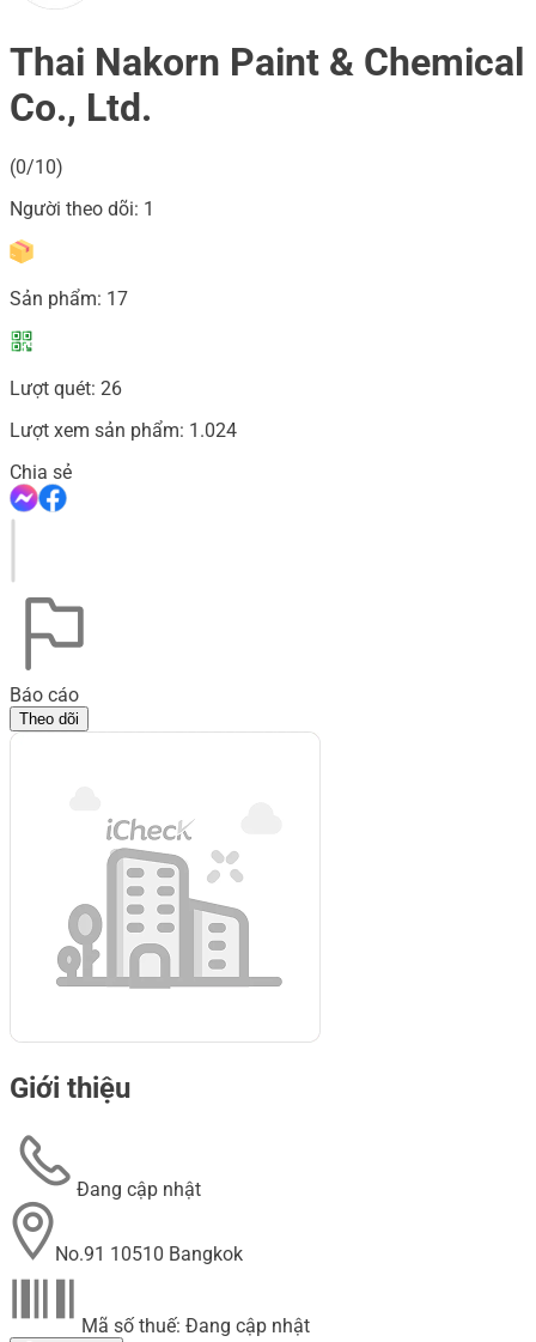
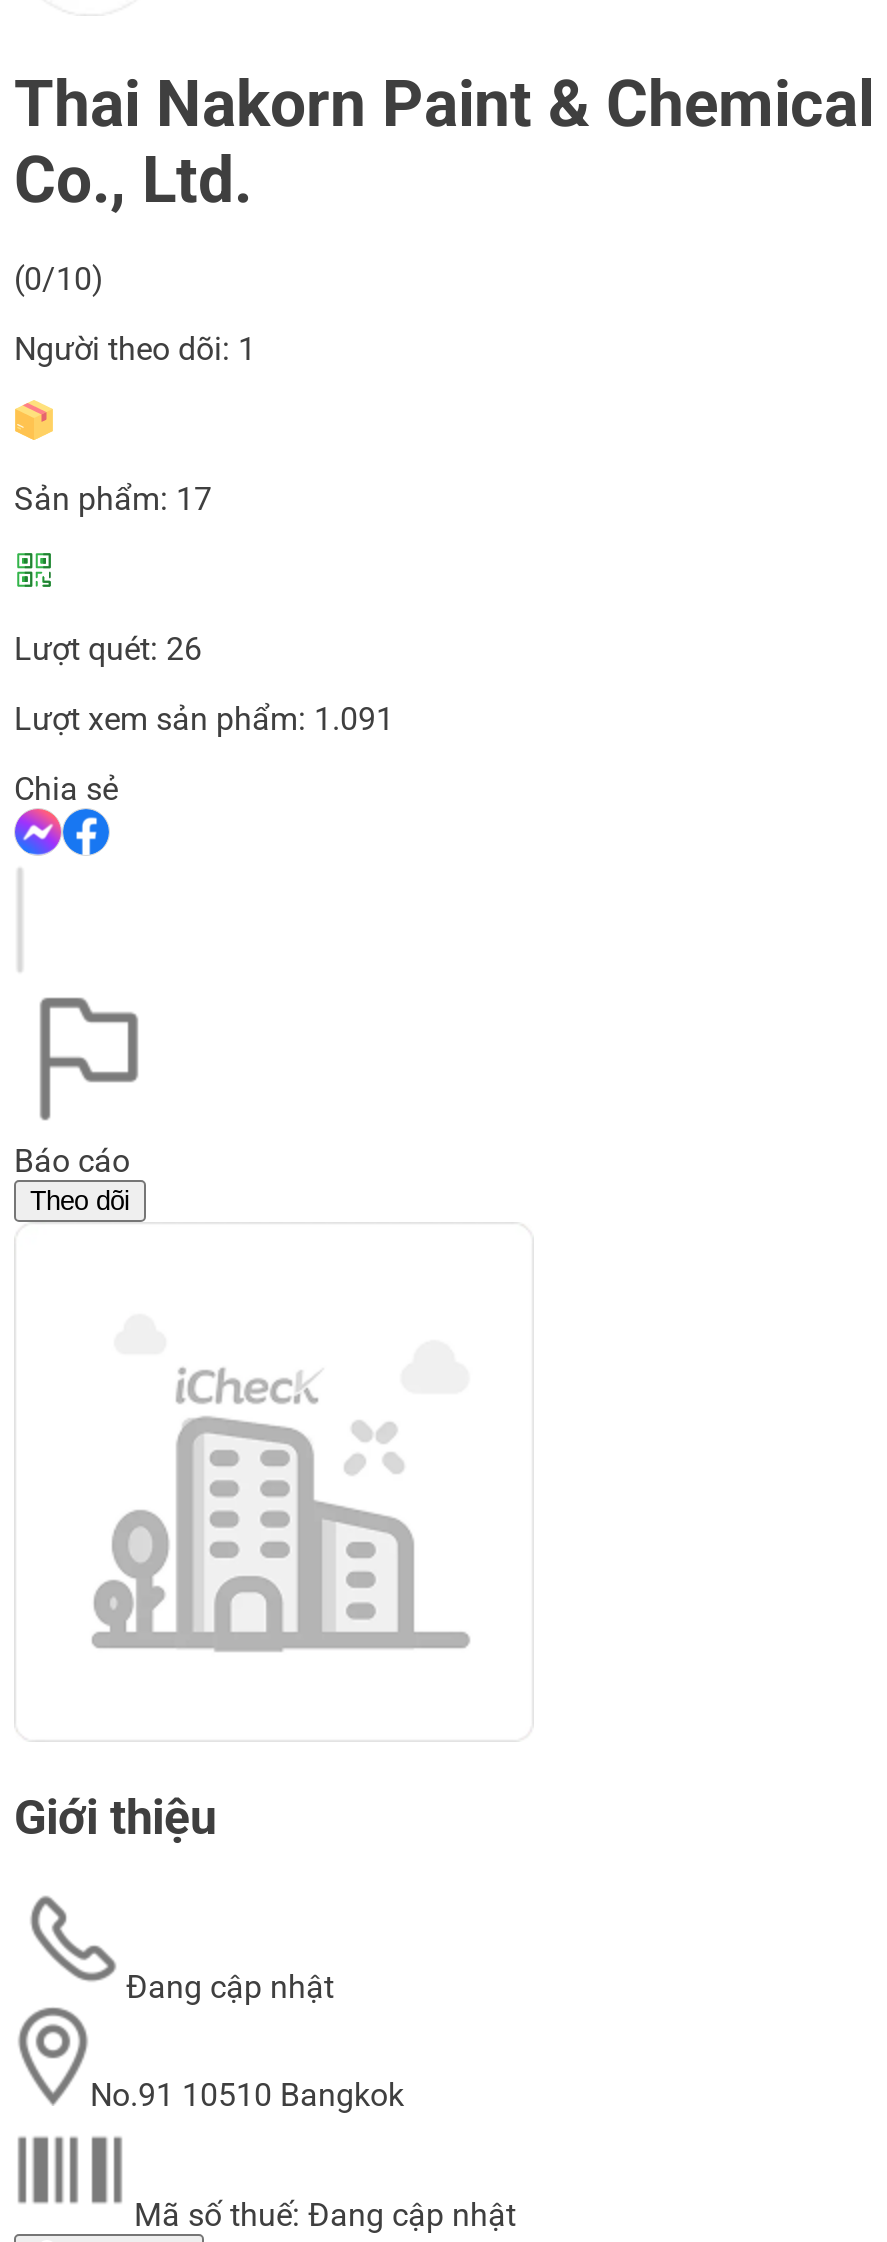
- Lượt xem sản phẩm: 1.024
+ Lượt xem sản phẩm: 1.091
